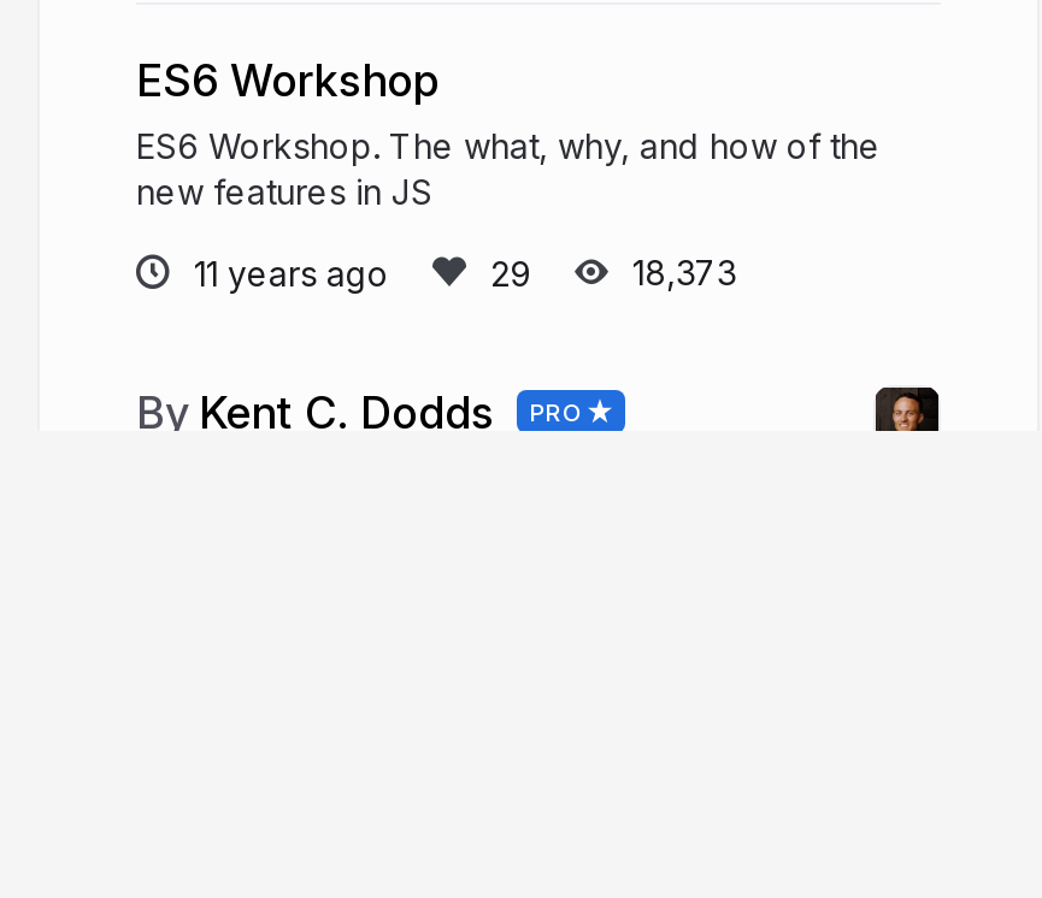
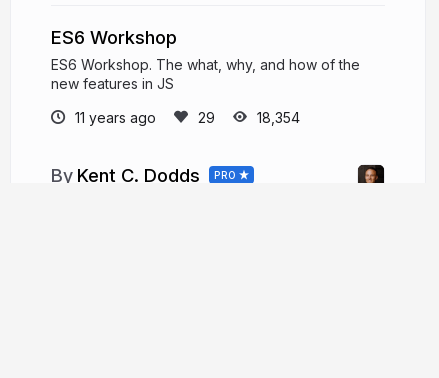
- 18,373
+ 18,354
